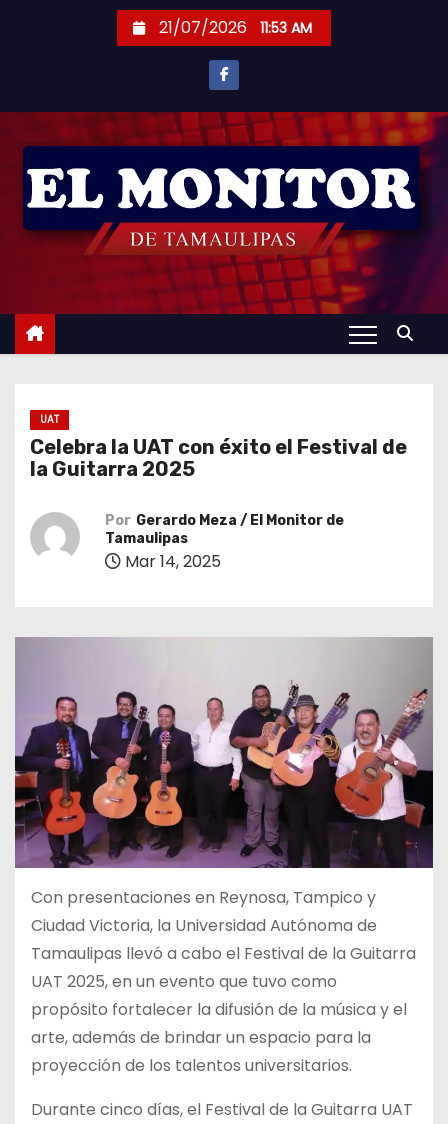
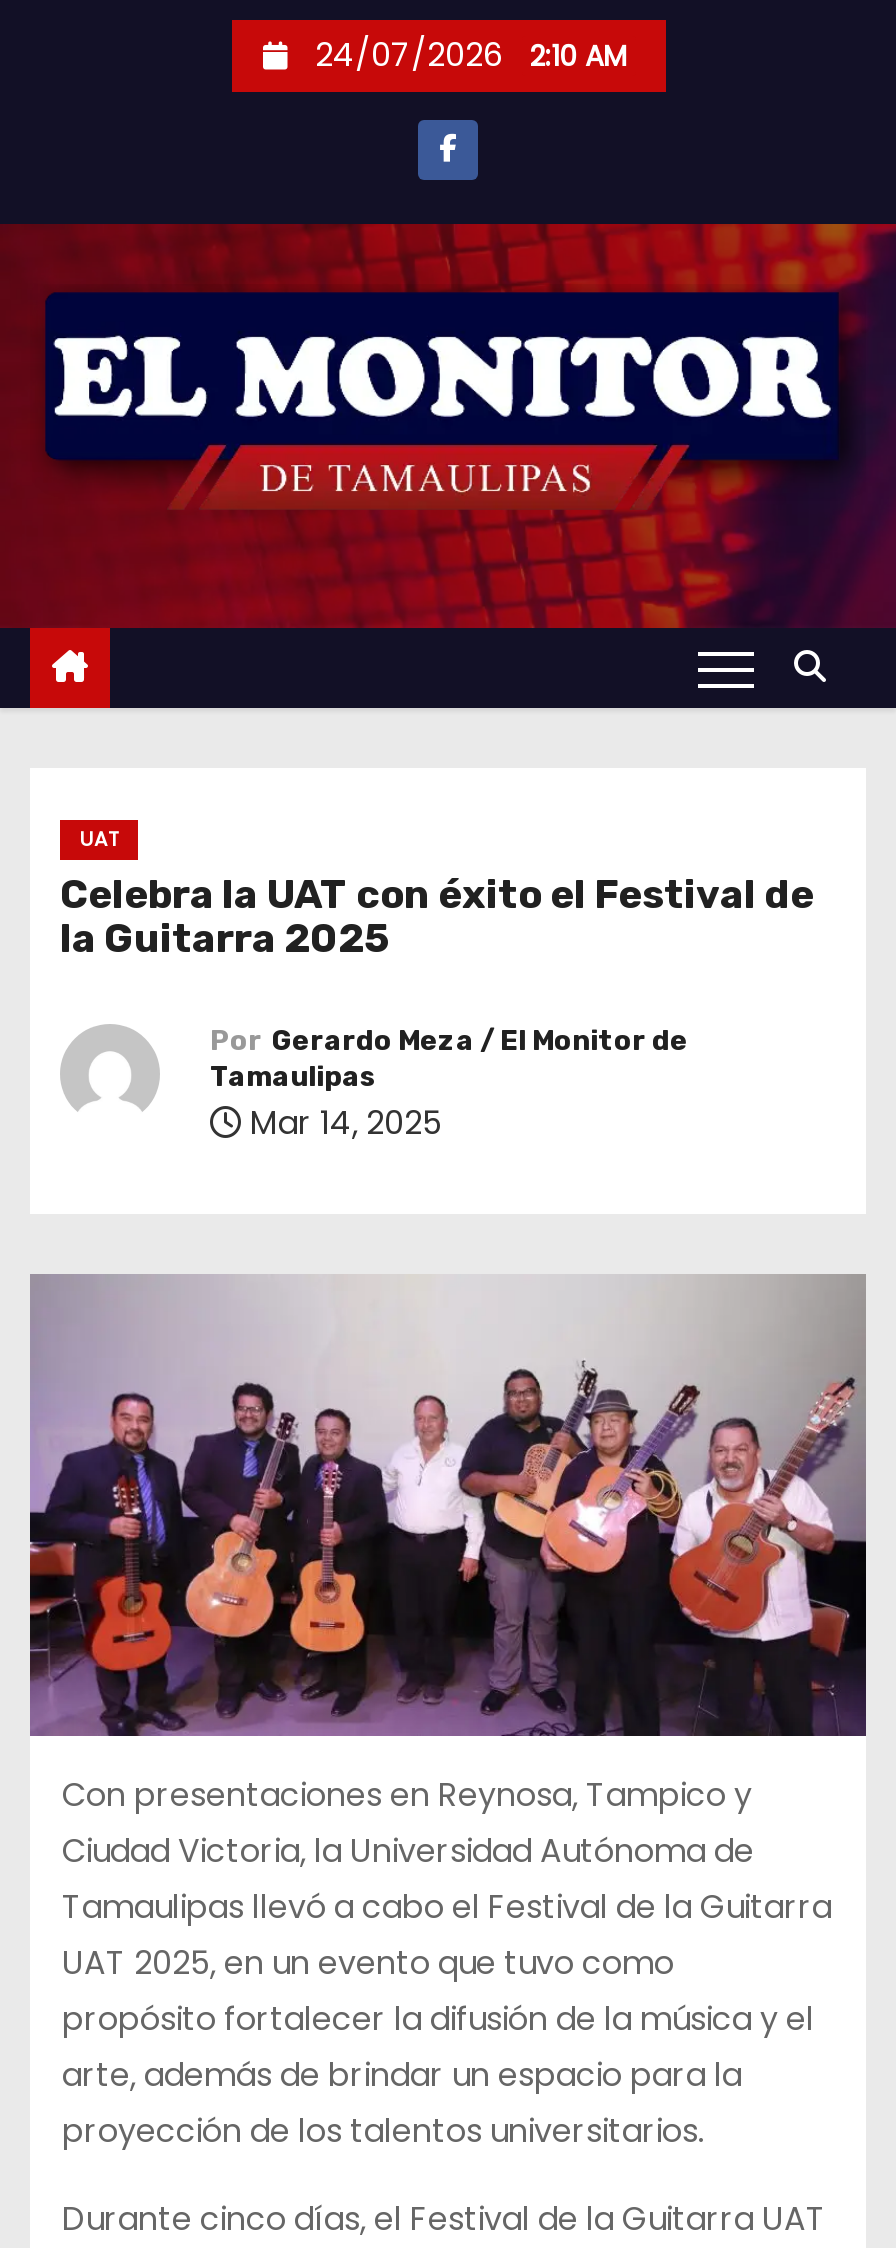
- 21/07/2026 11:53 AM
+ 24/07/2026 2:10 AM
